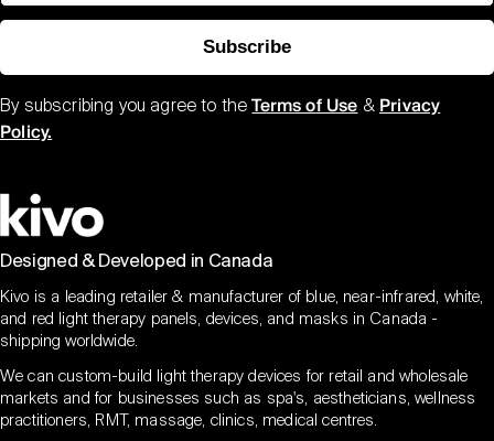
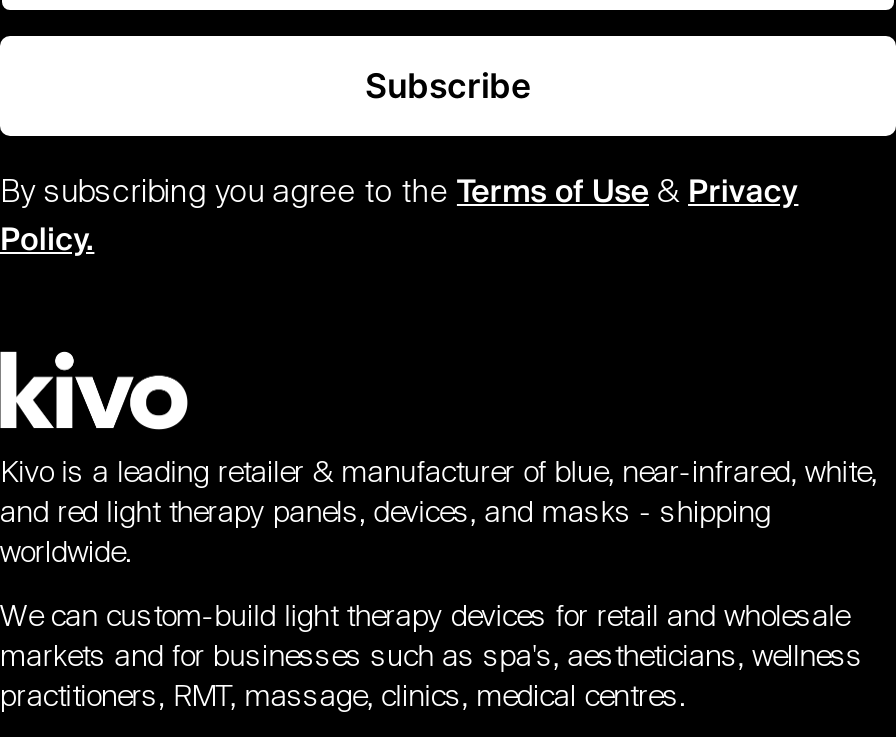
- Designed & Developed in Canada

- and red light therapy panels, devices, and masks in Canada -
- shipping worldwide.
+ and red light therapy panels, devices, and masks - shipping
+ worldwide.
